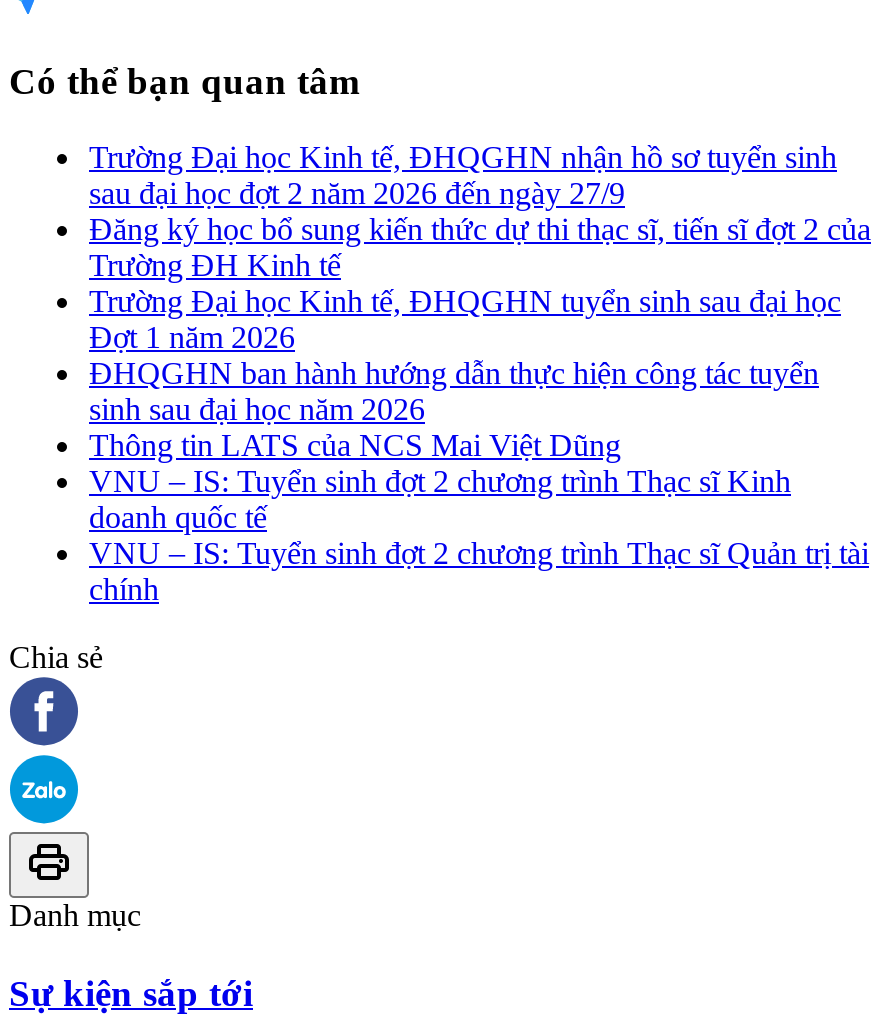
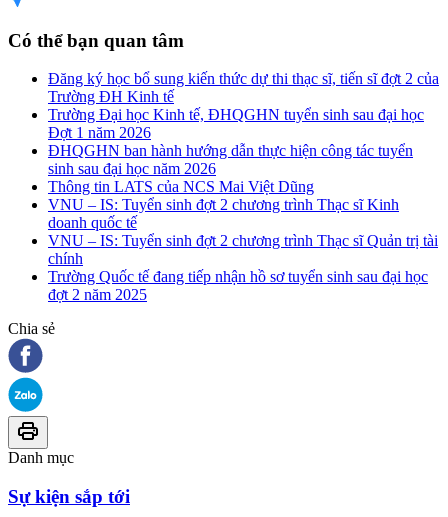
- Trường Đại học Kinh tế, ĐHQGHN nhận hồ sơ tuyển sinh
- sau đại học đợt 2 năm 2026 đến ngày 27/9

moved up: Đăng ký học bổ sung kiến thức dự thi thạc sĩ, tiến sĩ đợt 2 của | Trường ĐH Kinh tế | Trường Đại học Kinh tế, ĐHQGHN tuyển sinh sau đại học | ... | VNU – IS: Tuyển sinh đợt 2 chương trình Thạc sĩ Quản trị tài | chính

+ Trường Quốc tế đang tiếp nhận hồ sơ tuyển sinh sau đại học
+ đợt 2 năm 2025
